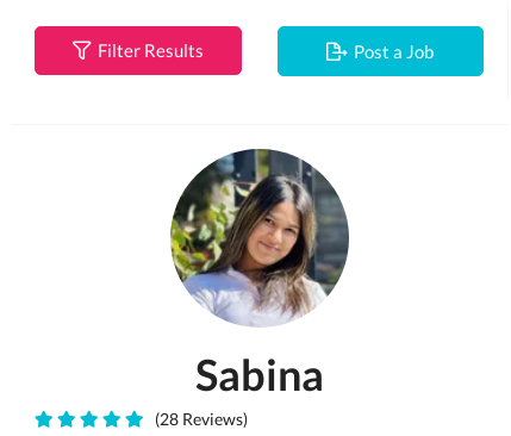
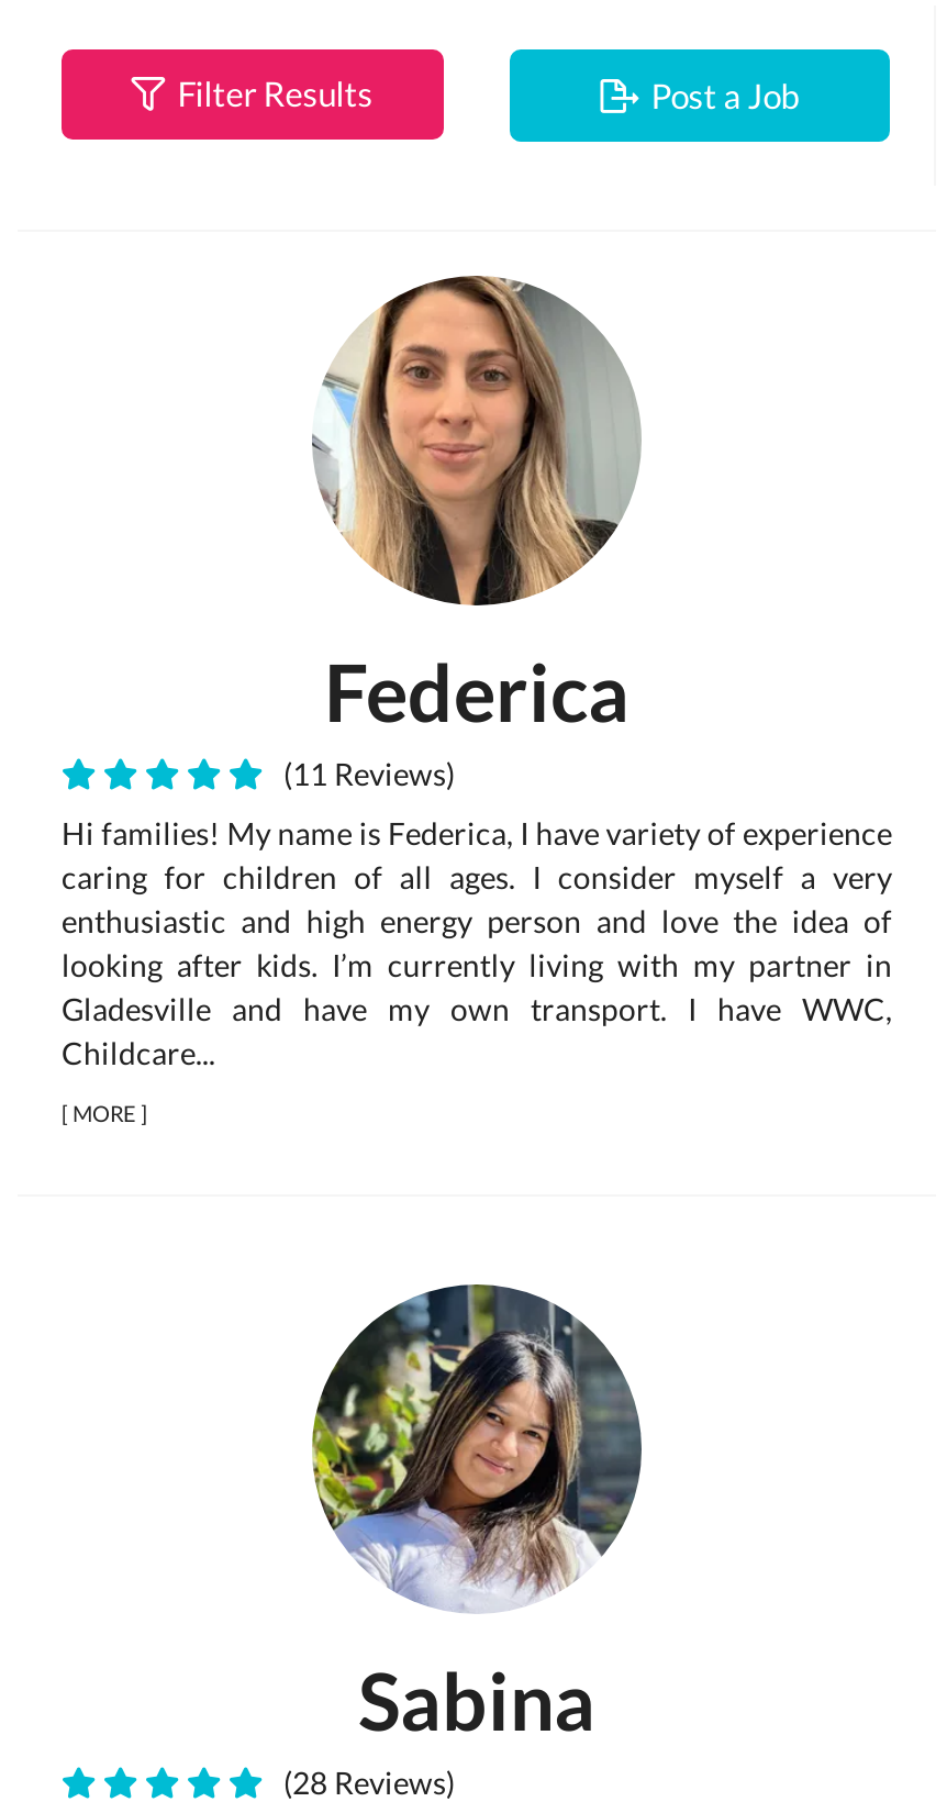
+ [image]
+ Federica
+ (11 Reviews)
+ Hi families! My name is Federica, I have variety of experience
+ caring for children of all ages. I consider myself a very
+ enthusiastic and high energy person and love the idea of
+ looking after kids. I’m currently living with my partner in
+ Gladesville and have my own transport. I have WWC,
+ Childcare...
+ [MORE]
